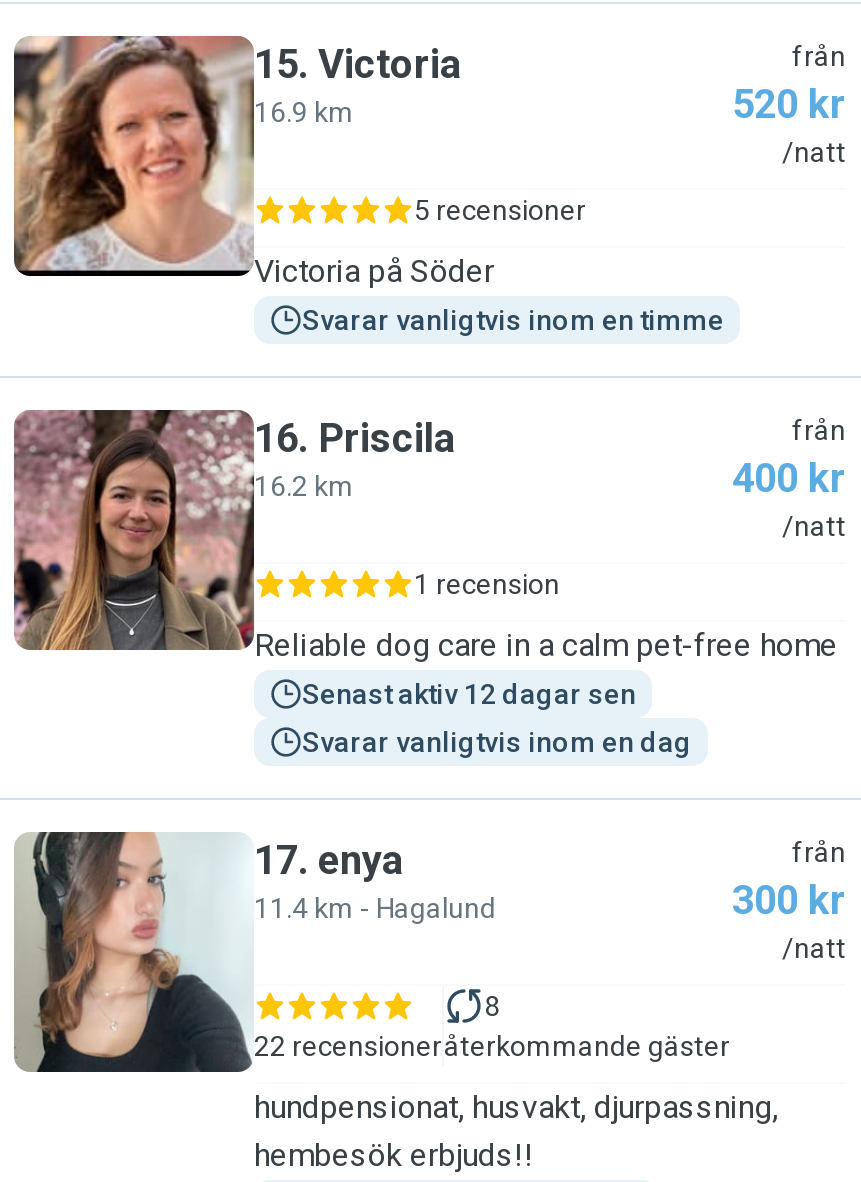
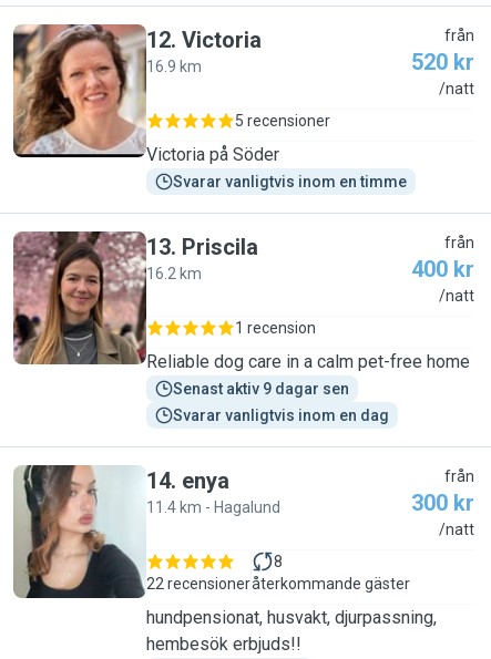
- 15. Victoria
+ 12. Victoria

- 16. Priscila
+ 13. Priscila

- Senast aktiv 12 dagar sen
+ Senast aktiv 9 dagar sen

- 17. enya
+ 14. enya
